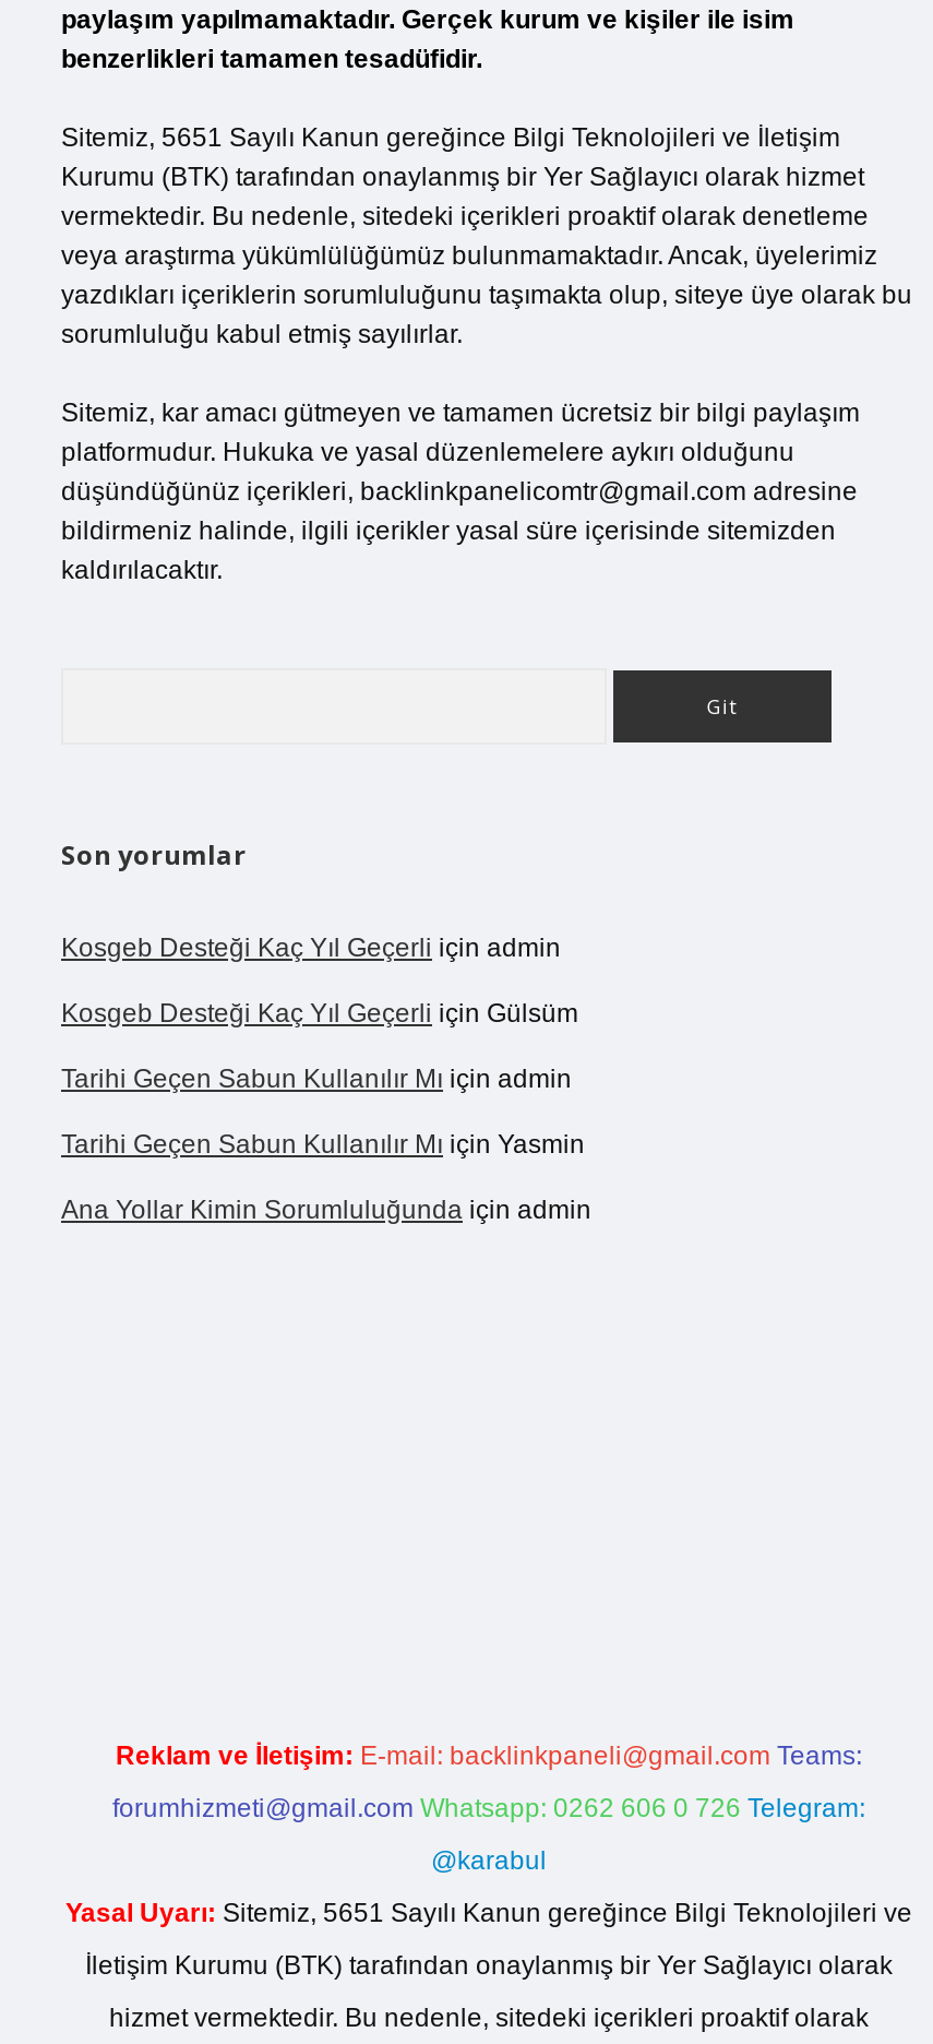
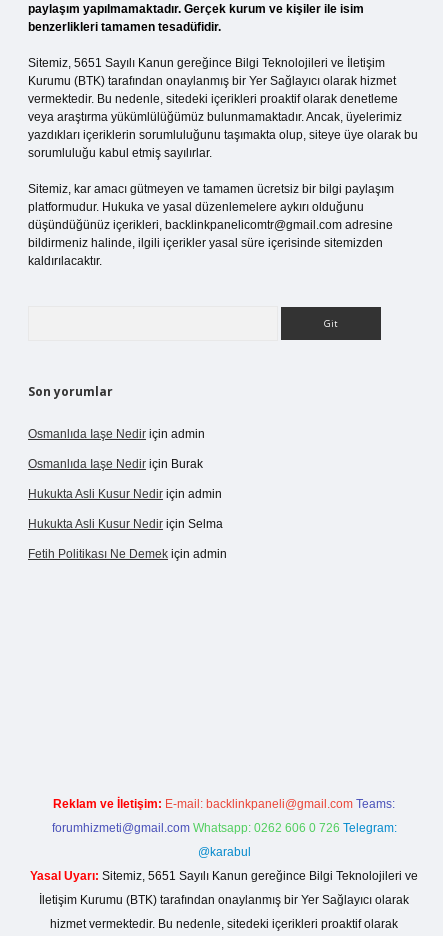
- Kosgeb Desteği Kaç Yıl Geçerli için admin
+ Osmanlıda Iaşe Nedir için admin

- Kosgeb Desteği Kaç Yıl Geçerli için Gülsüm
+ Osmanlıda Iaşe Nedir için Burak

- Tarihi Geçen Sabun Kullanılır Mı için admin
+ Hukukta Asli Kusur Nedir için admin

- Tarihi Geçen Sabun Kullanılır Mı için Yasmin
+ Hukukta Asli Kusur Nedir için Selma

- Ana Yollar Kimin Sorumluluğunda için admin
+ Fetih Politikası Ne Demek için admin
